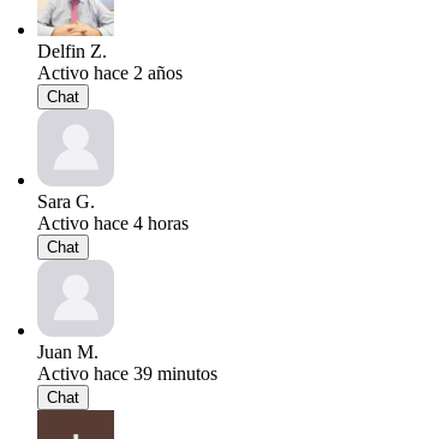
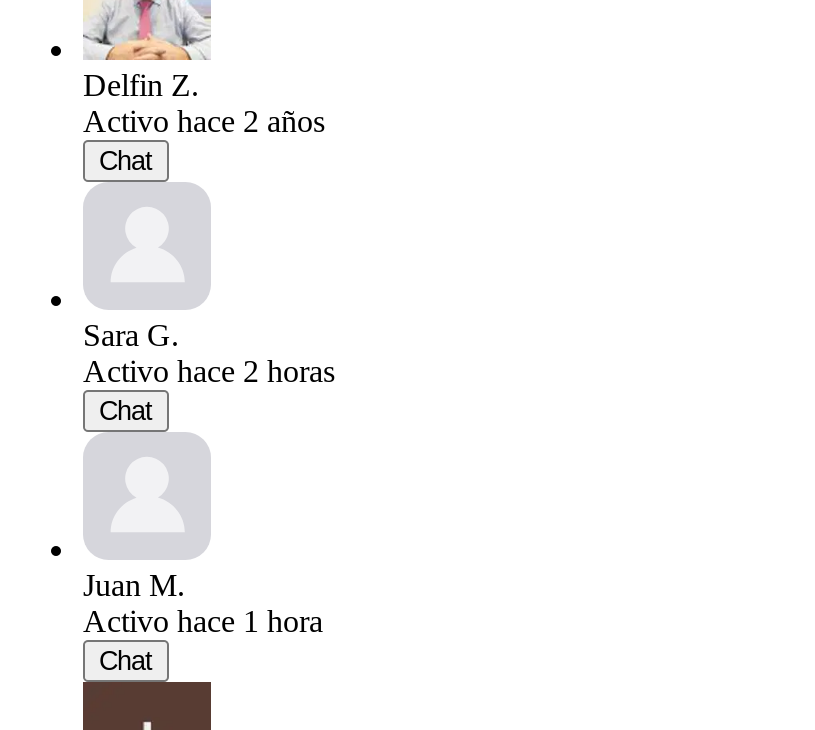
- Activo hace 4 horas
+ Activo hace 2 horas

- Activo hace 39 minutos
+ Activo hace 1 hora
